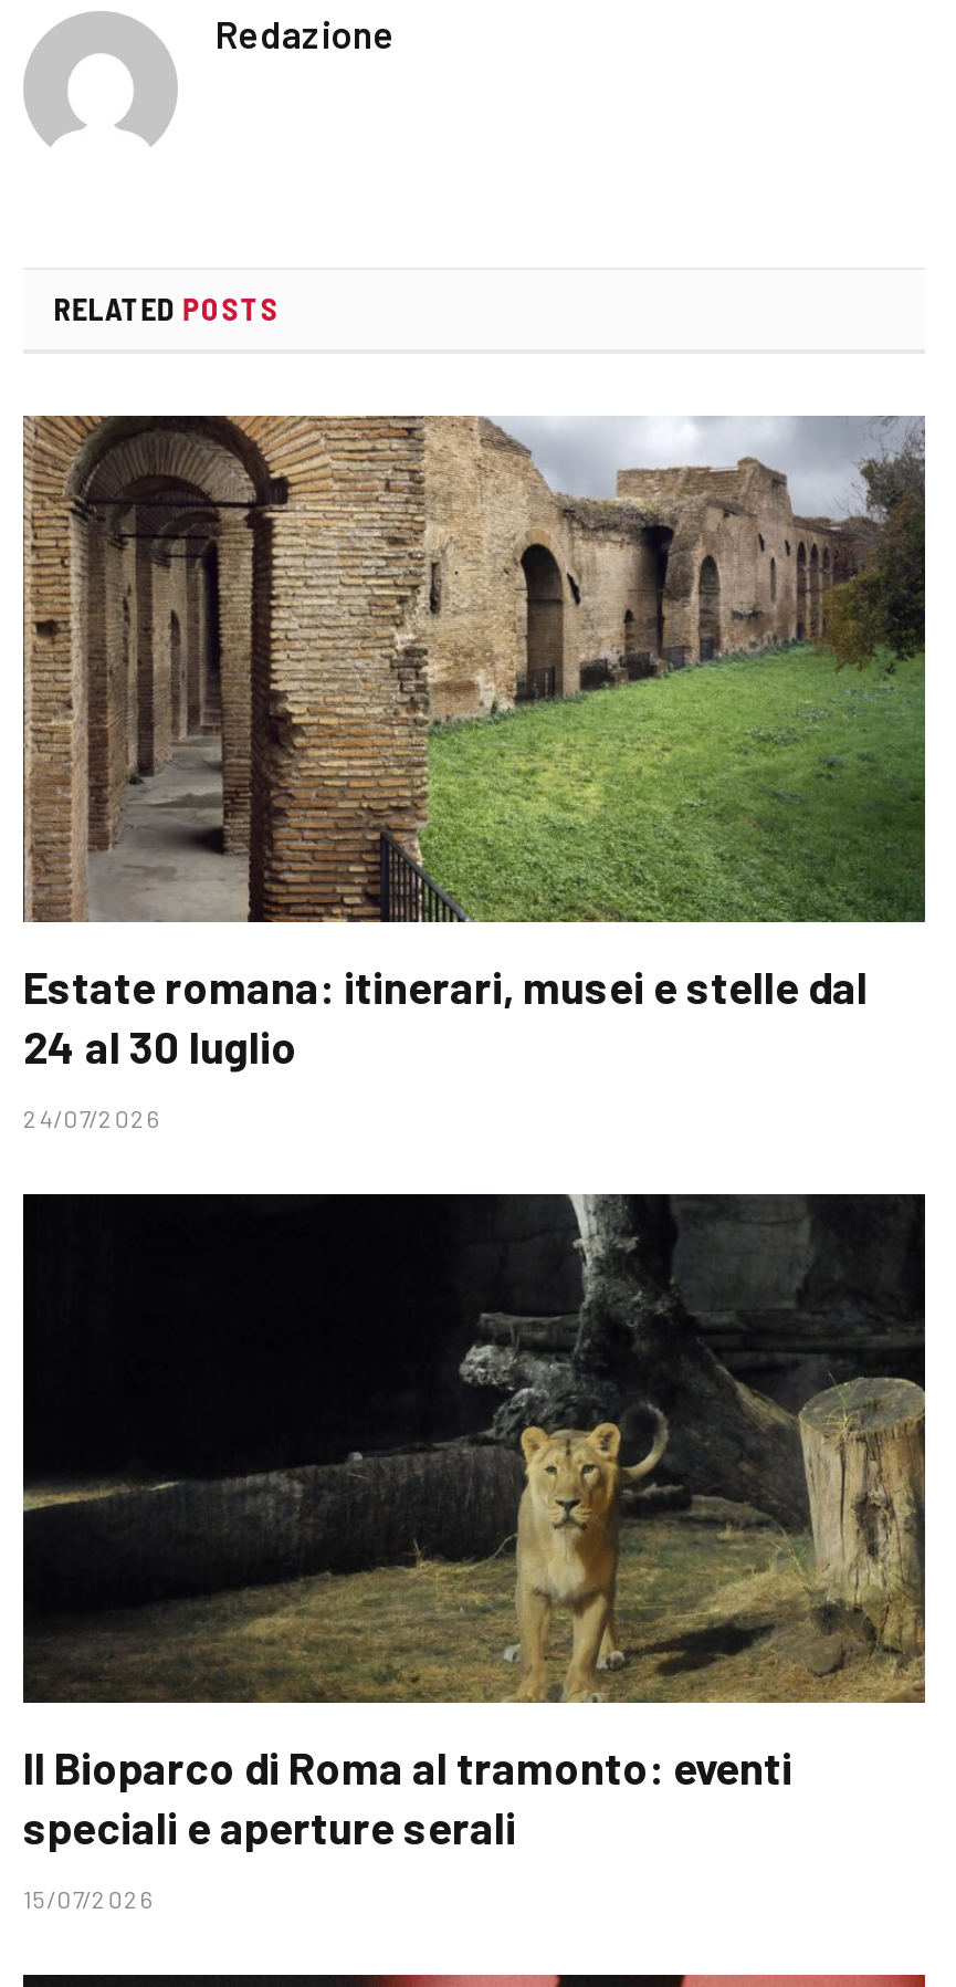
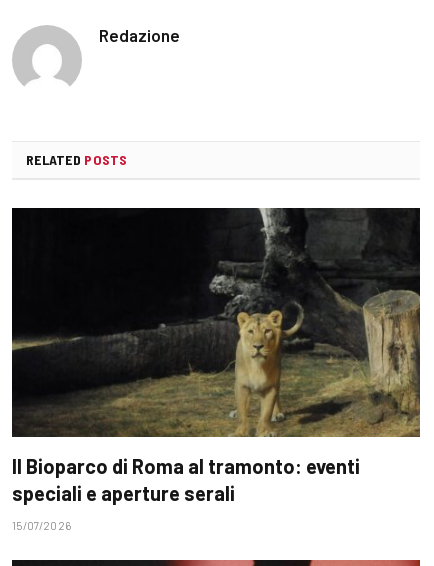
- [image]
- Estate romana: itinerari, musei e stelle dal
- 24 al 30 luglio
- 24/07/2026
